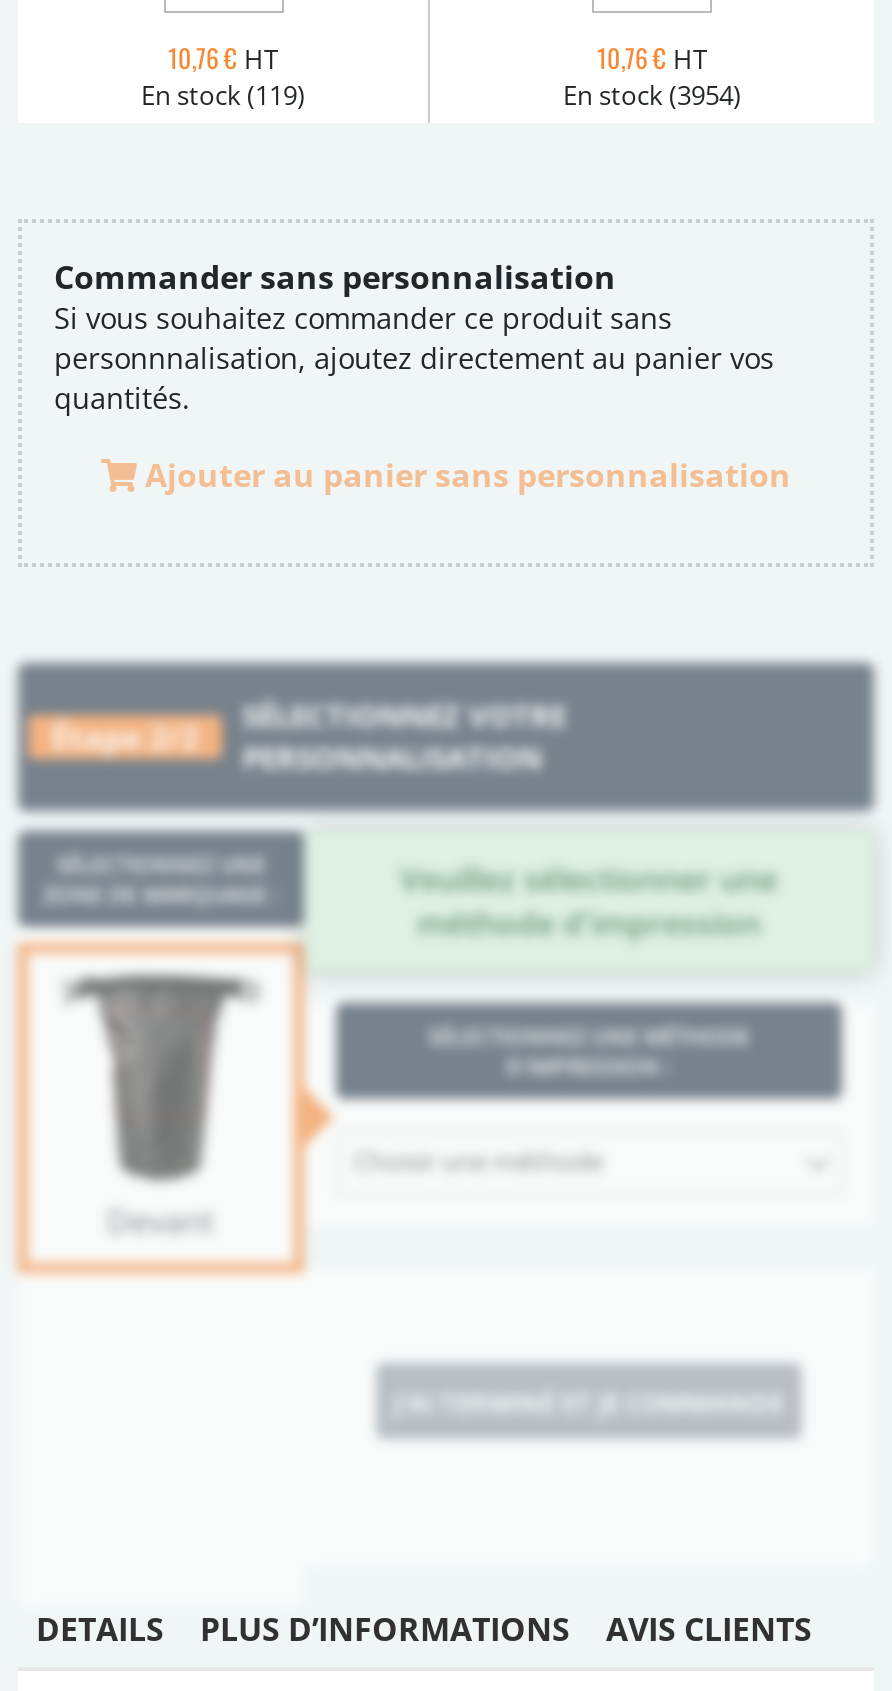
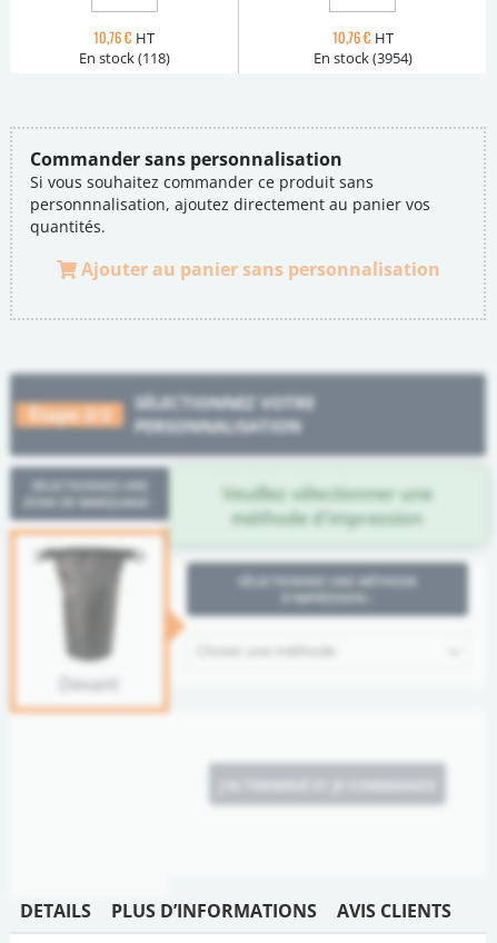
- En stock (119)
+ En stock (118)
